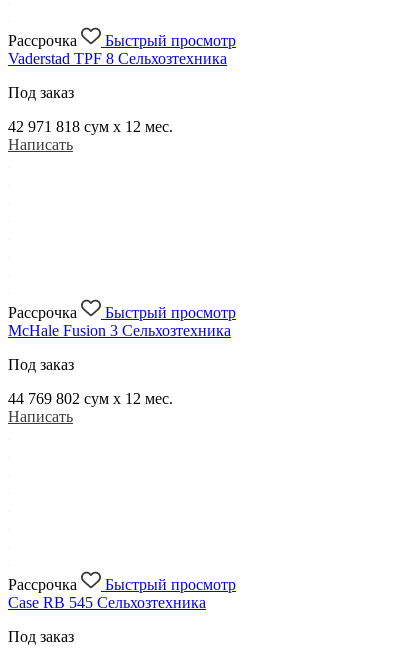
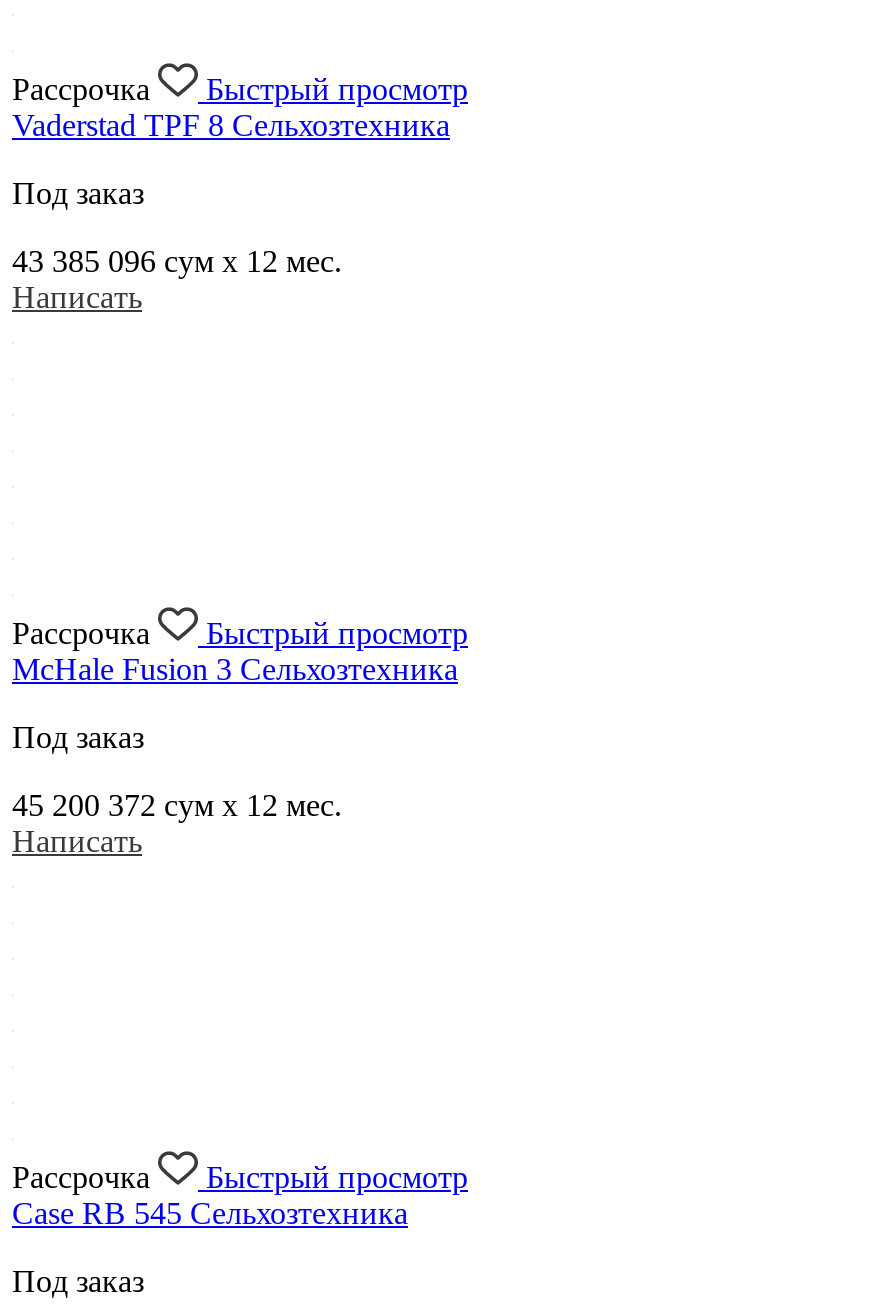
- 42 971 818 сум x 12 мес.
+ 43 385 096 сум x 12 мес.

- 44 769 802 сум x 12 мес.
+ 45 200 372 сум x 12 мес.
